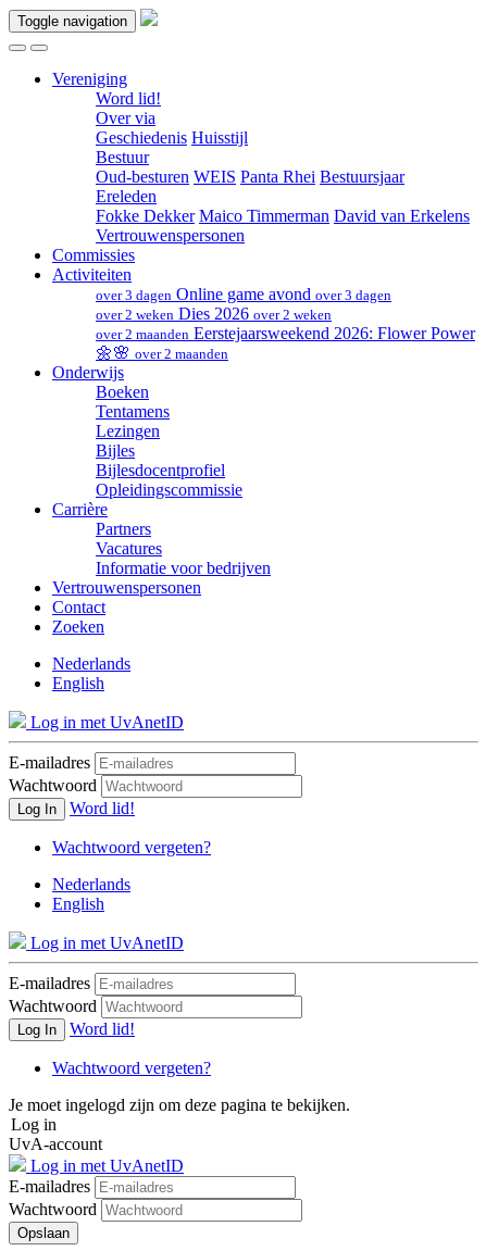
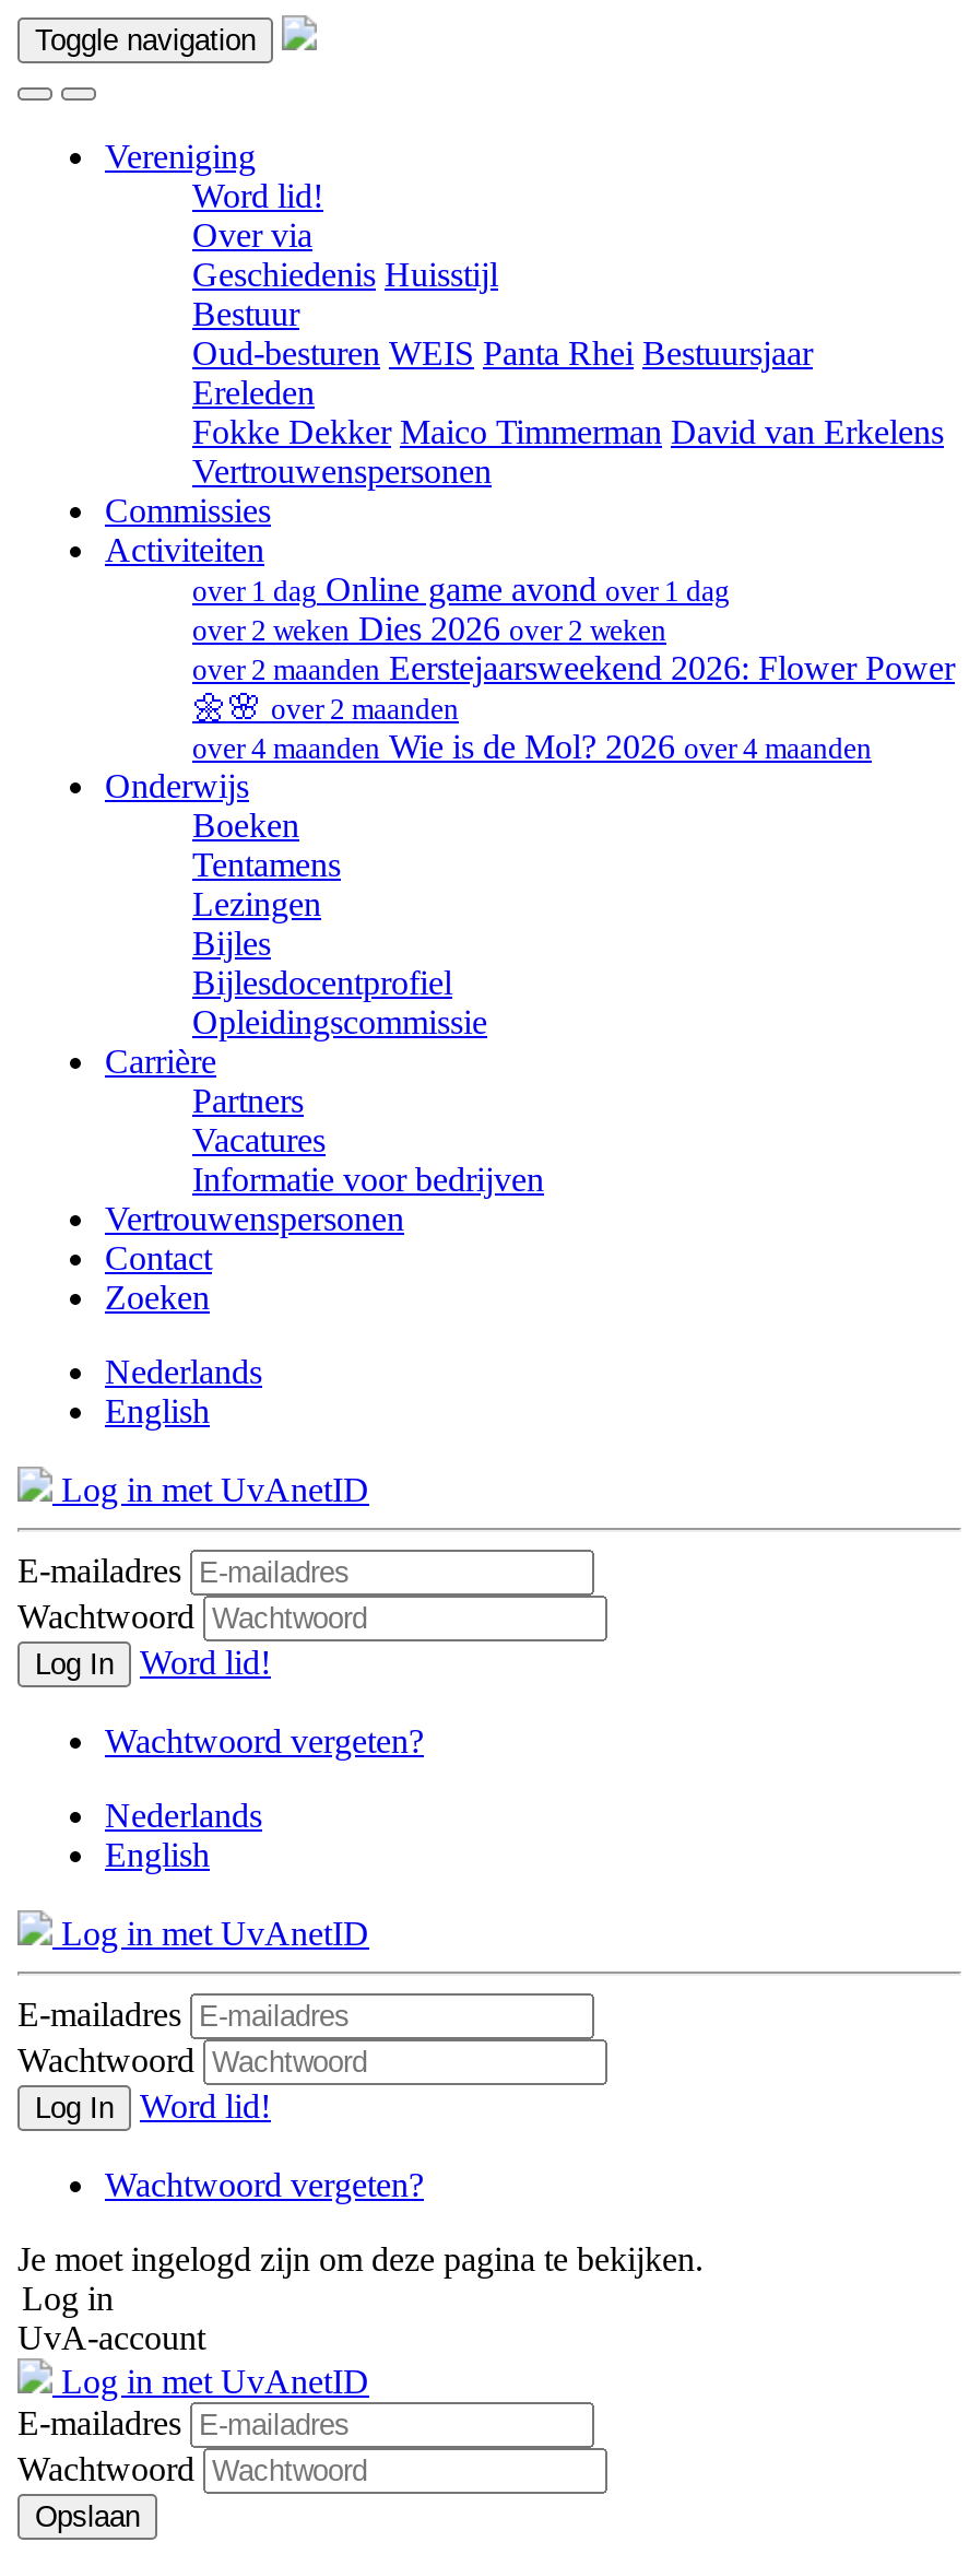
- over 3 dagen Online game avond over 3 dagen
+ over 1 dag Online game avond over 1 dag

+ over 4 maanden Wie is de Mol? 2026 over 4 maanden
